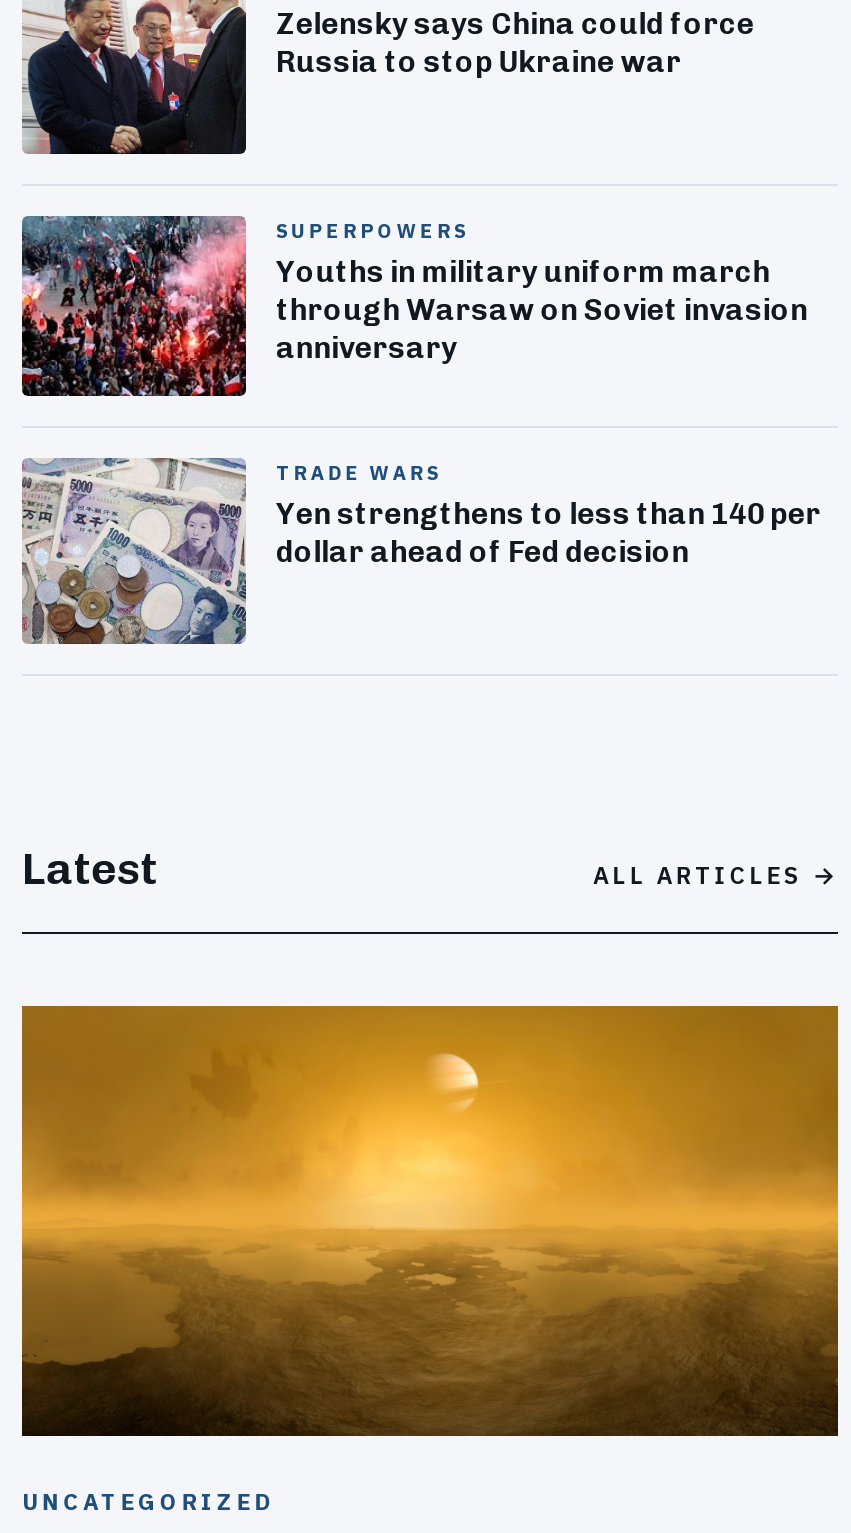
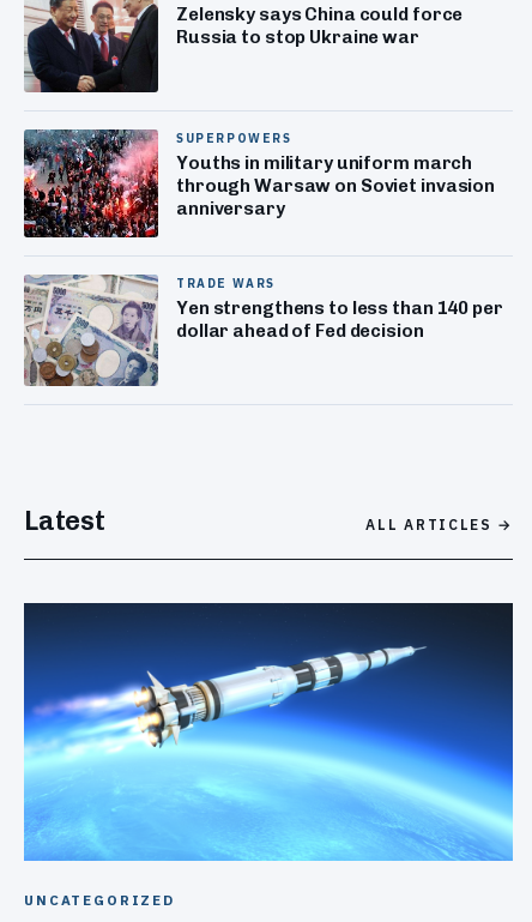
- [image]
+ [image]
